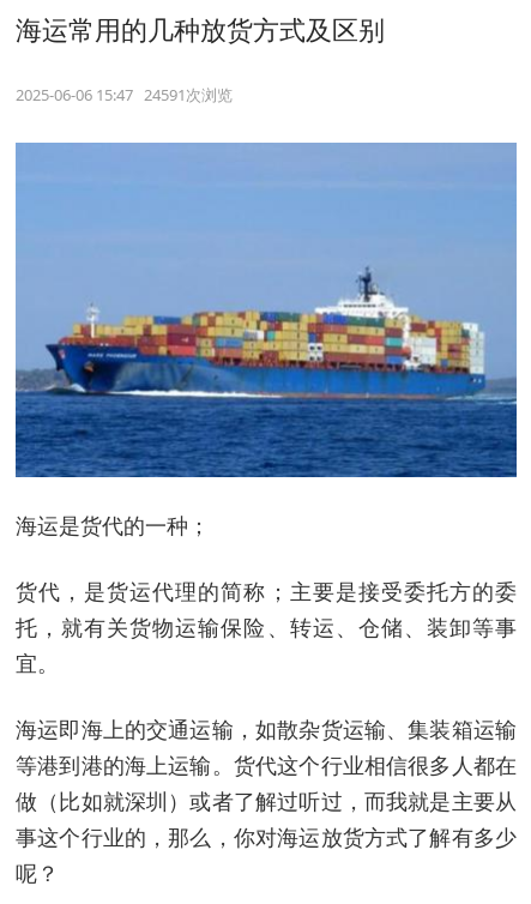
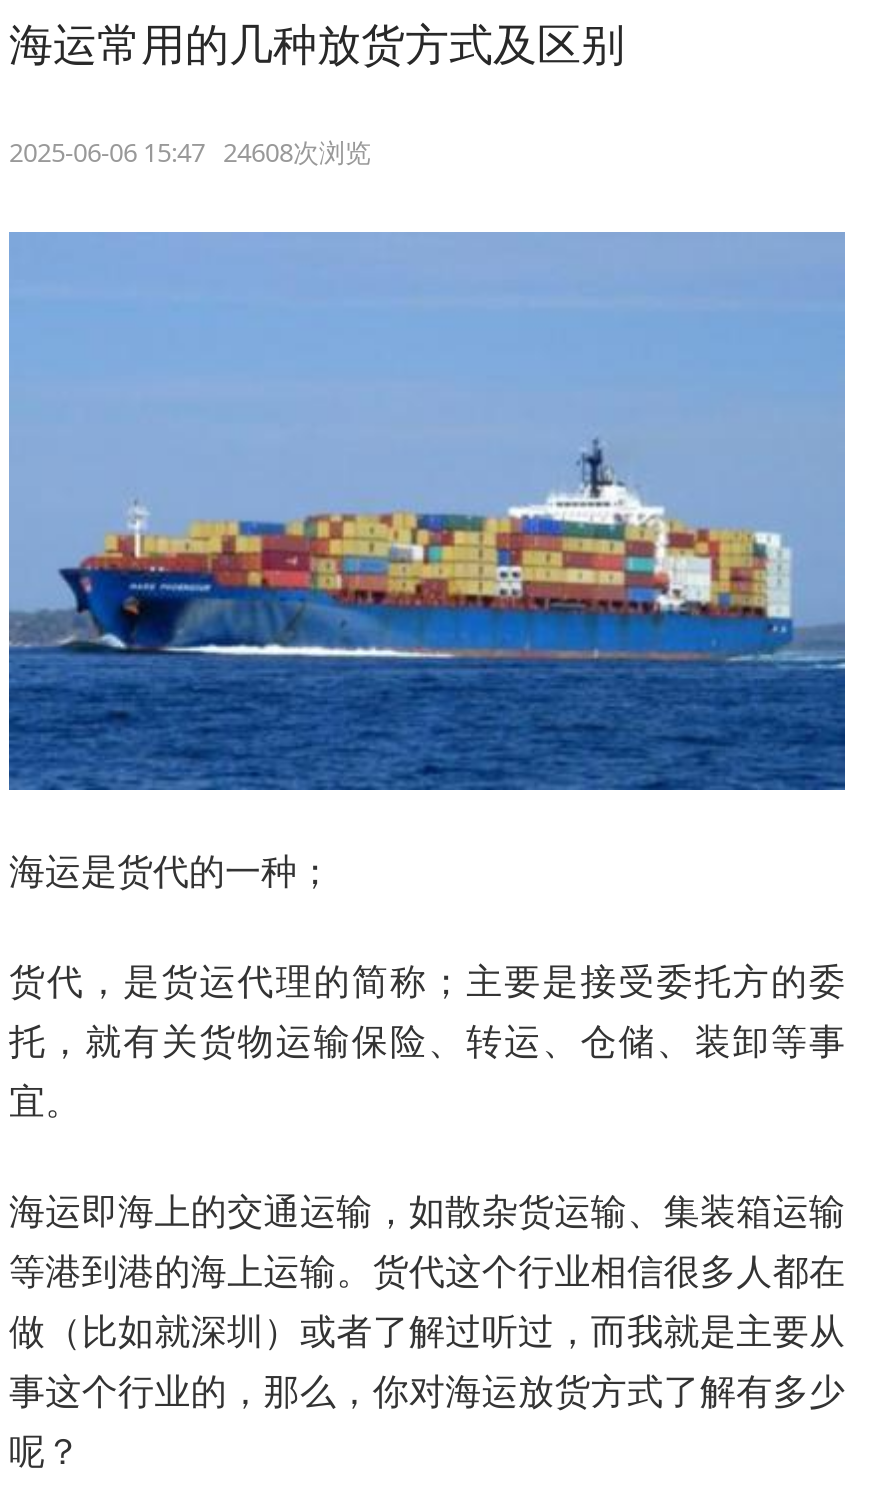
- 2025-06-06 15:47 24591次浏览
+ 2025-06-06 15:47 24608次浏览
